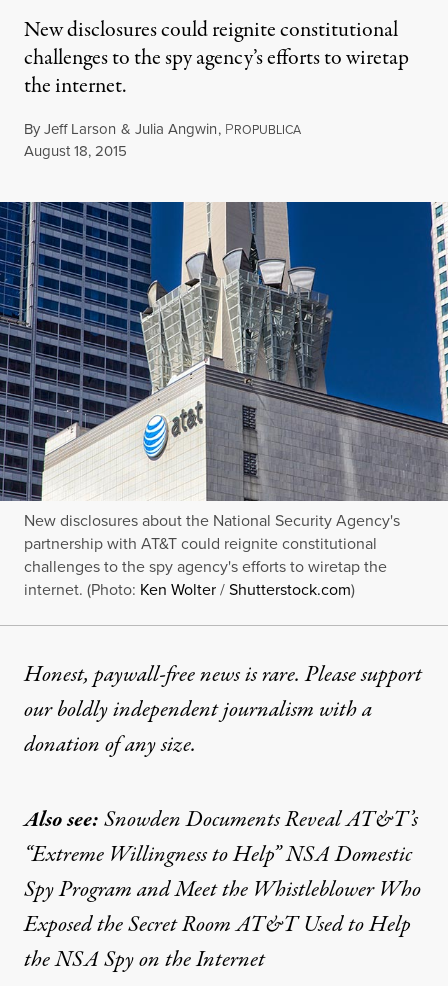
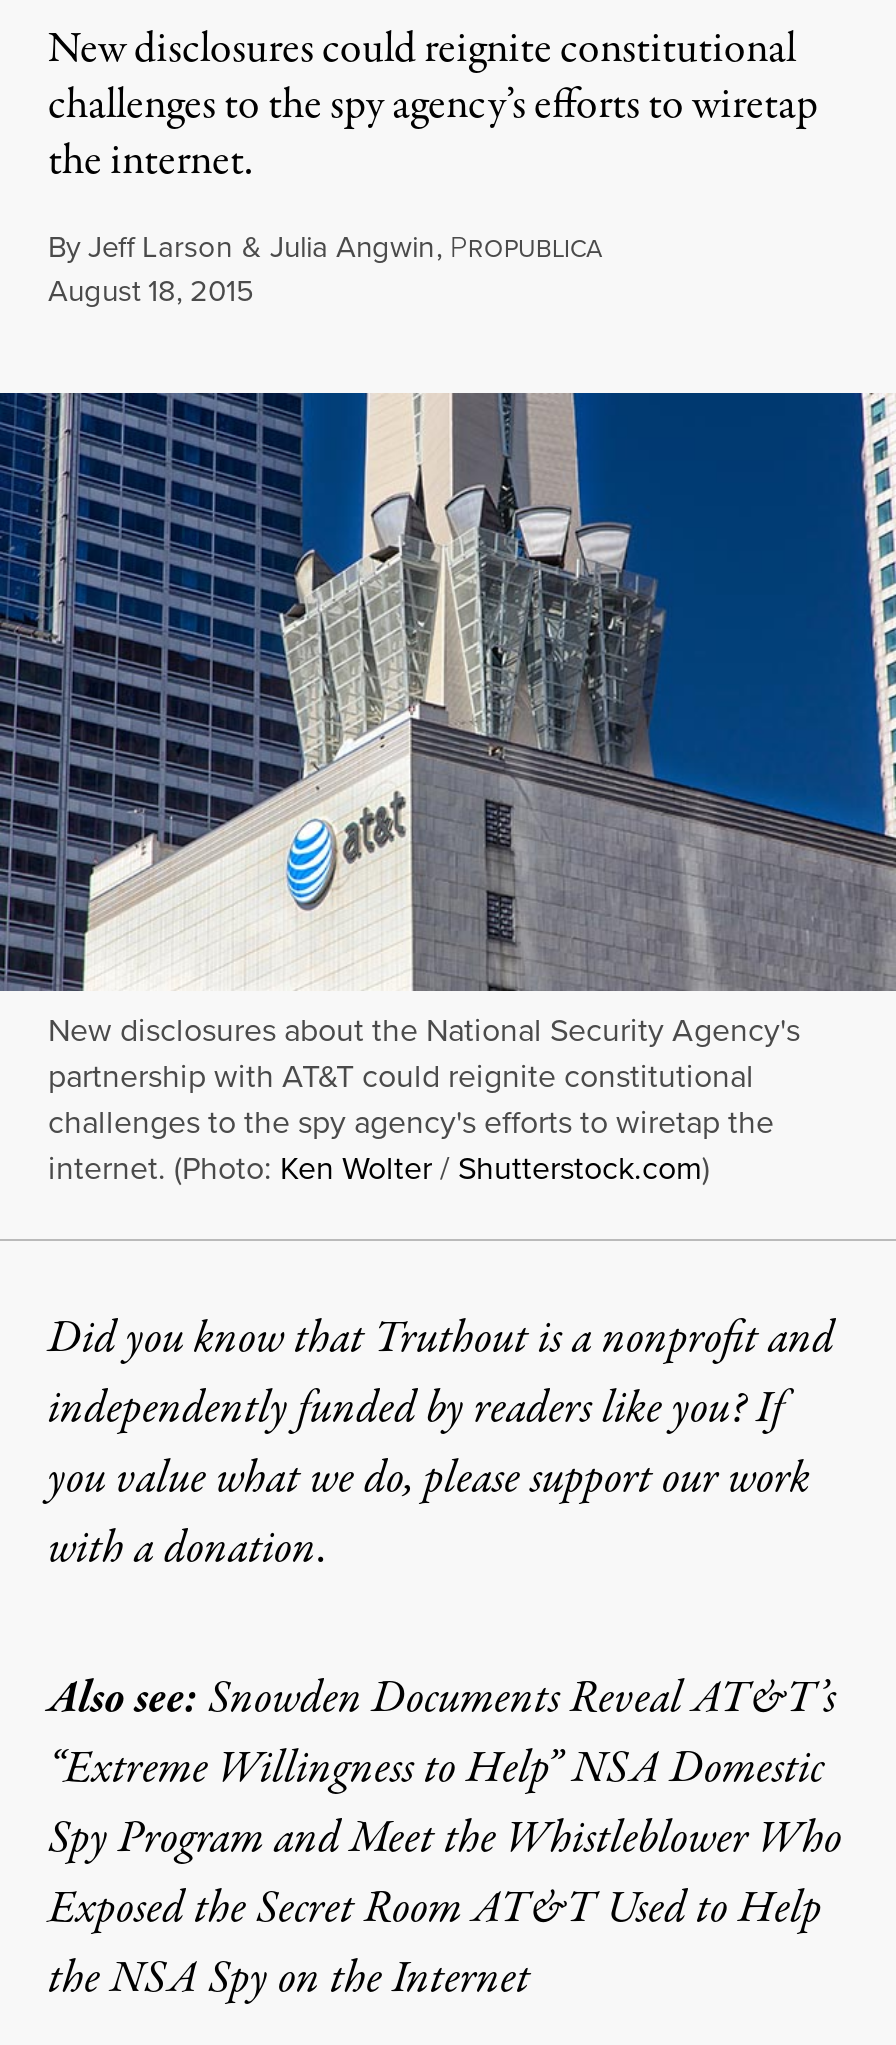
- Honest, paywall-free news is rare. Please support
- our boldly independent journalism with a
- donation of any size.
+ Did you know that Truthout is a nonprofit and
+ independently funded by readers like you? If
+ you value what we do, please support our work
+ with a donation.
